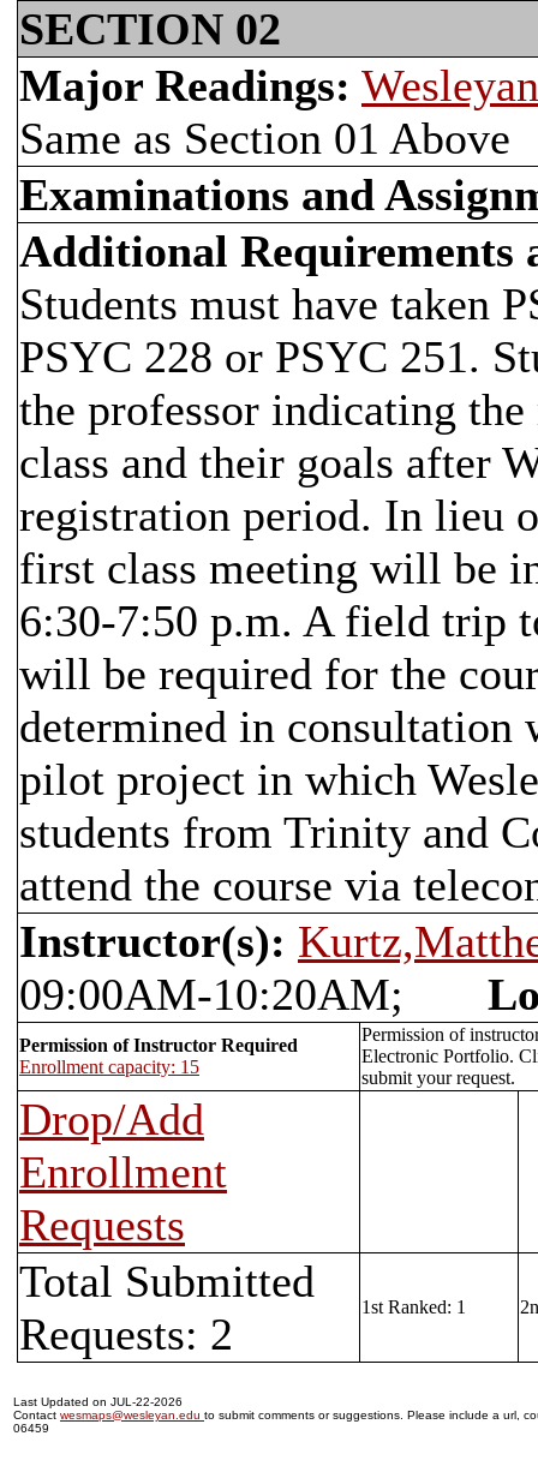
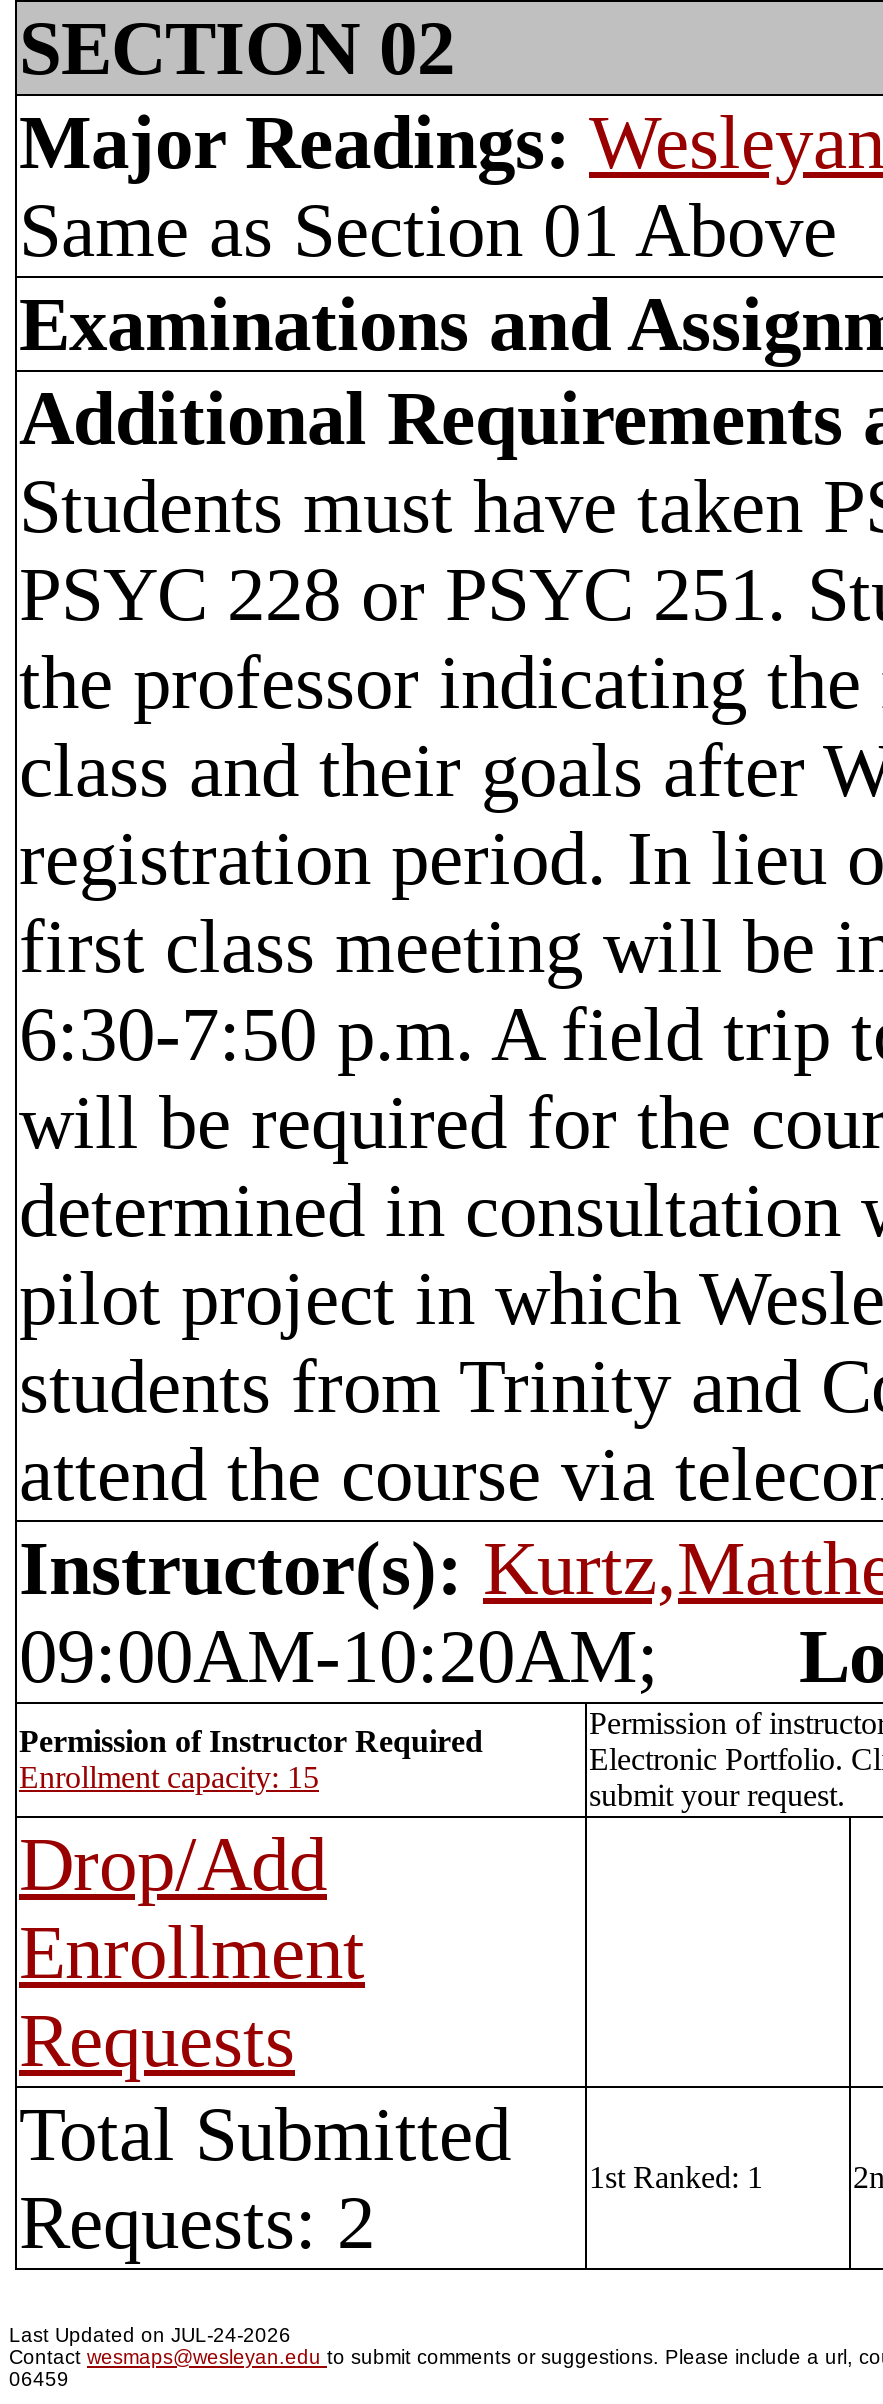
- Last Updated on JUL-22-2026
+ Last Updated on JUL-24-2026
